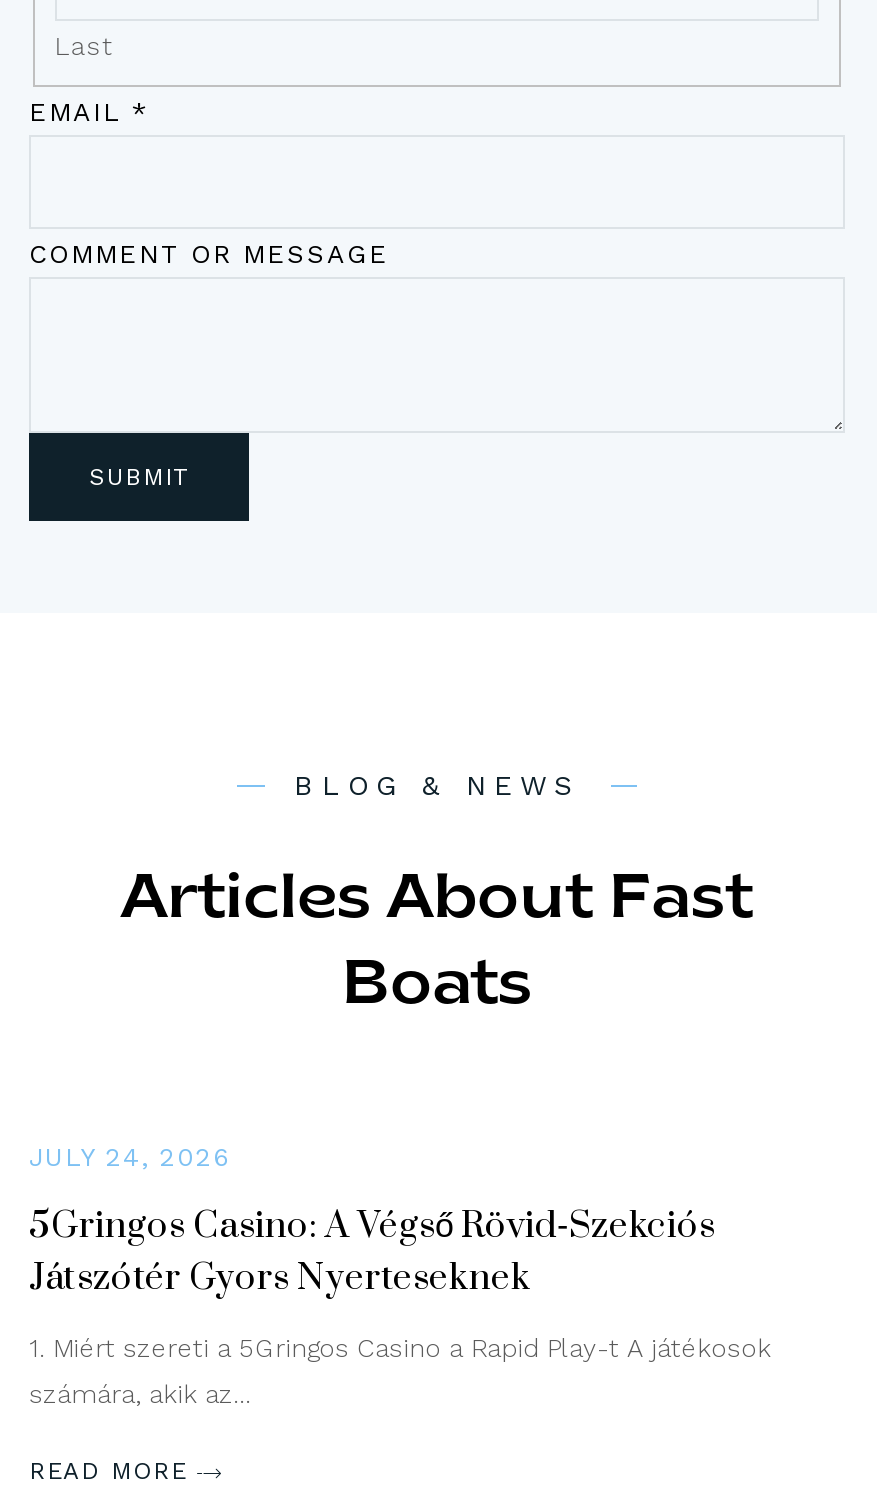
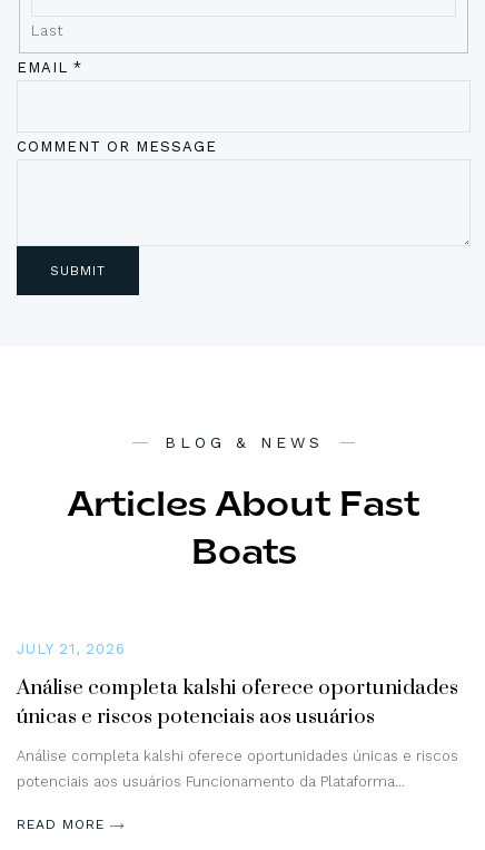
- JULY 24, 2026
+ JULY 21, 2026

- 5Gringos Casino: A Végső Rövid‑Szekciós
- Játszótér Gyors Nyerteseknek
+ Análise completa kalshi oferece oportunidades
+ únicas e riscos potenciais aos usuários

- 1. Miért szereti a 5Gringos Casino a Rapid Play-t A játékosok
+ Análise completa kalshi oferece oportunidades únicas e riscos

- számára, akik az…
+ potenciais aos usuários Funcionamento da Plataforma…
